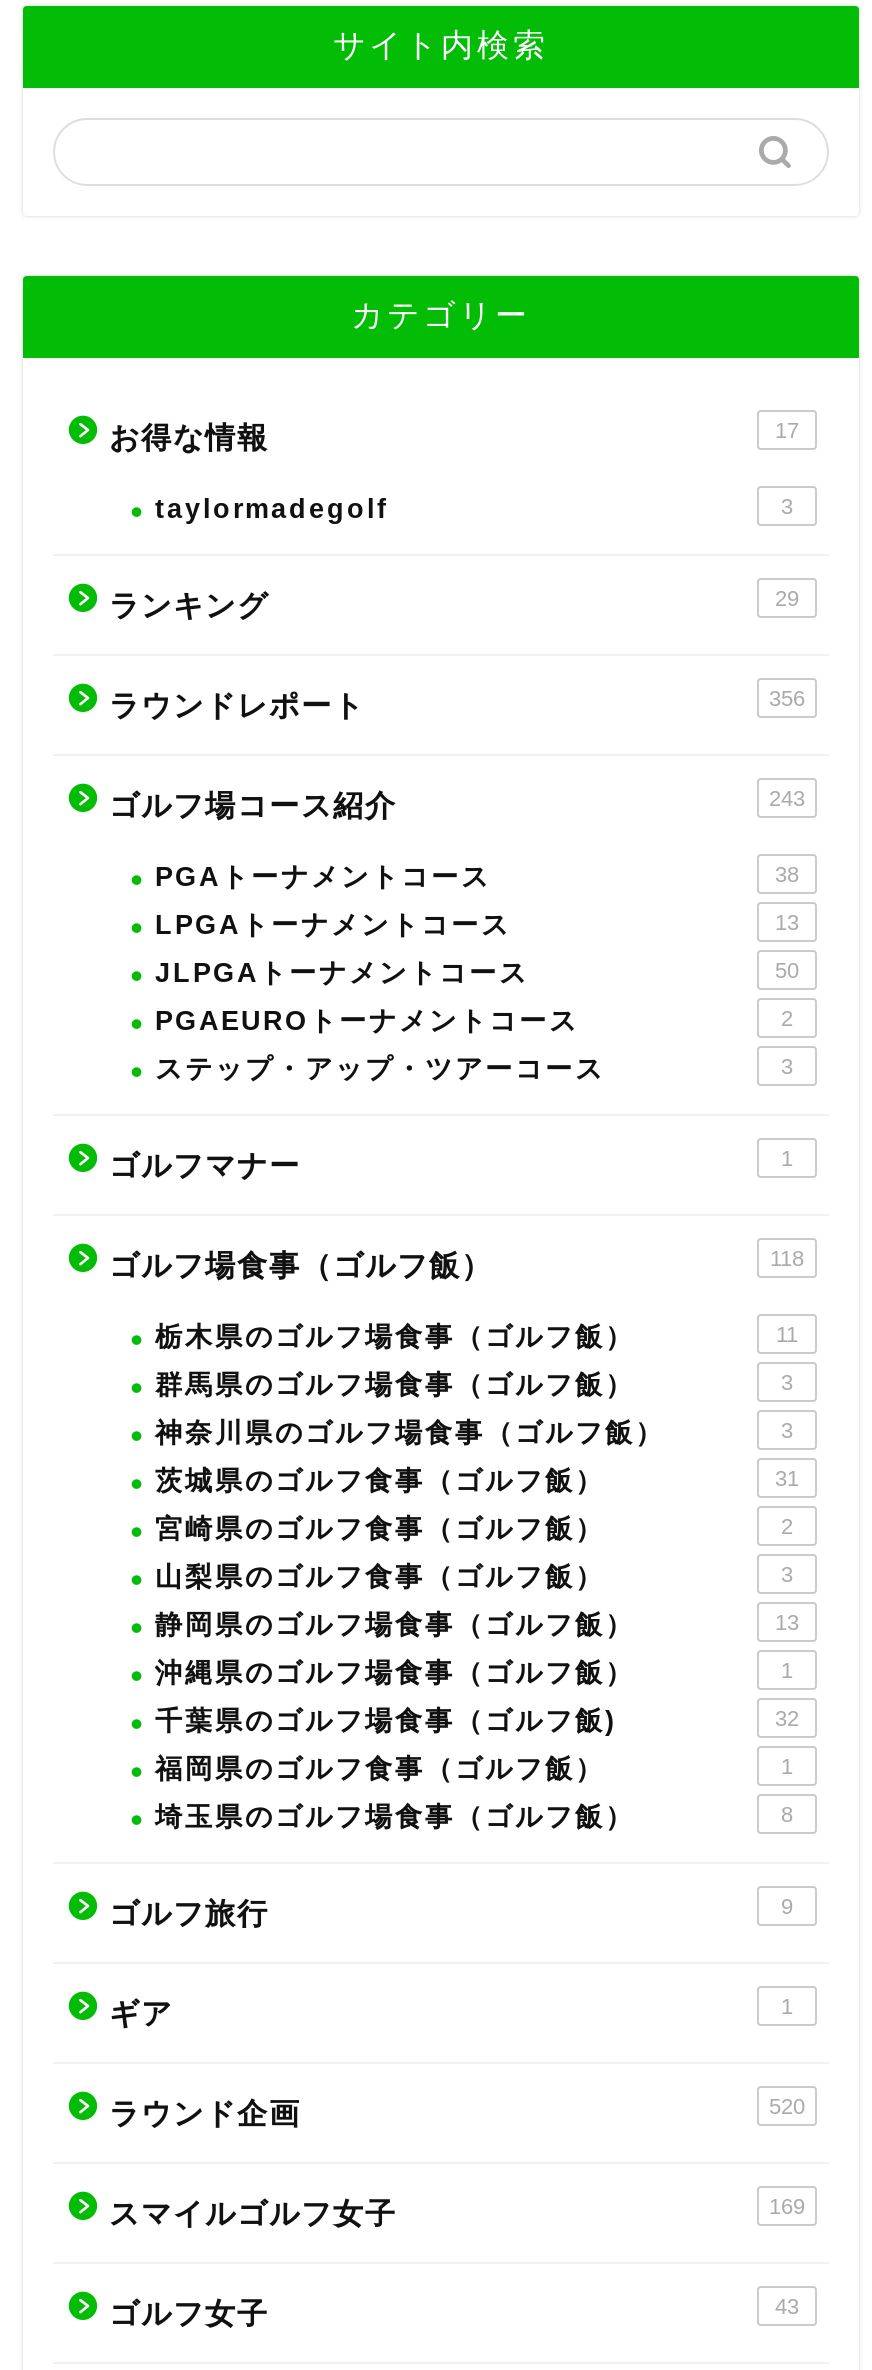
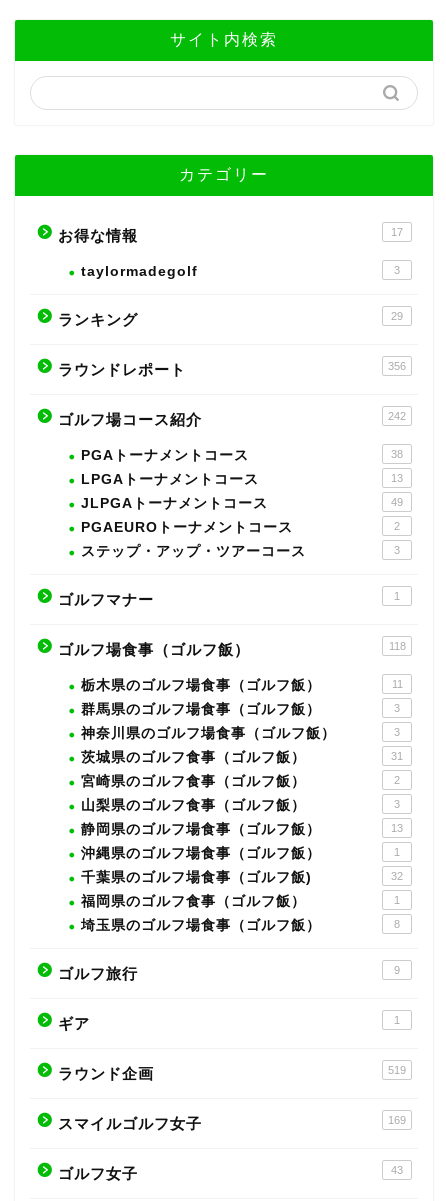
- 243
+ 242

- 50
+ 49

- 520
+ 519
